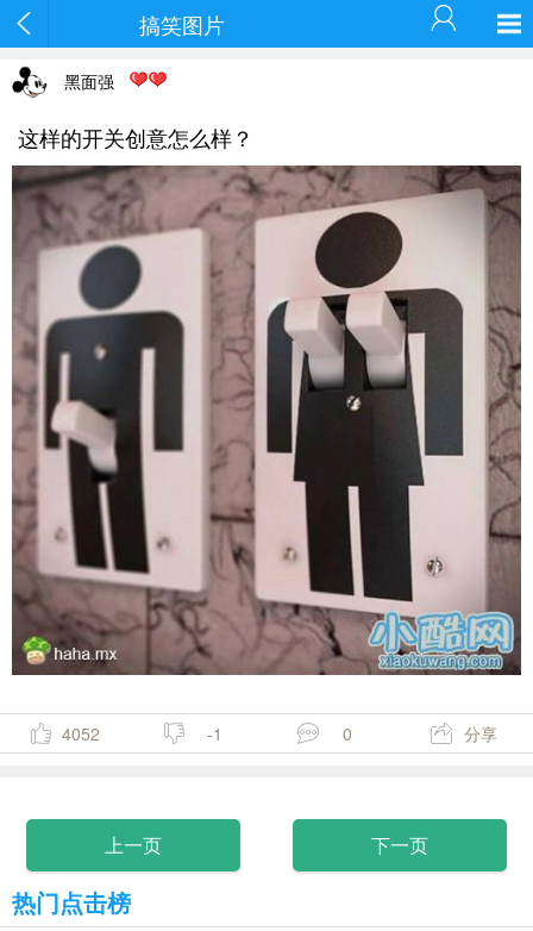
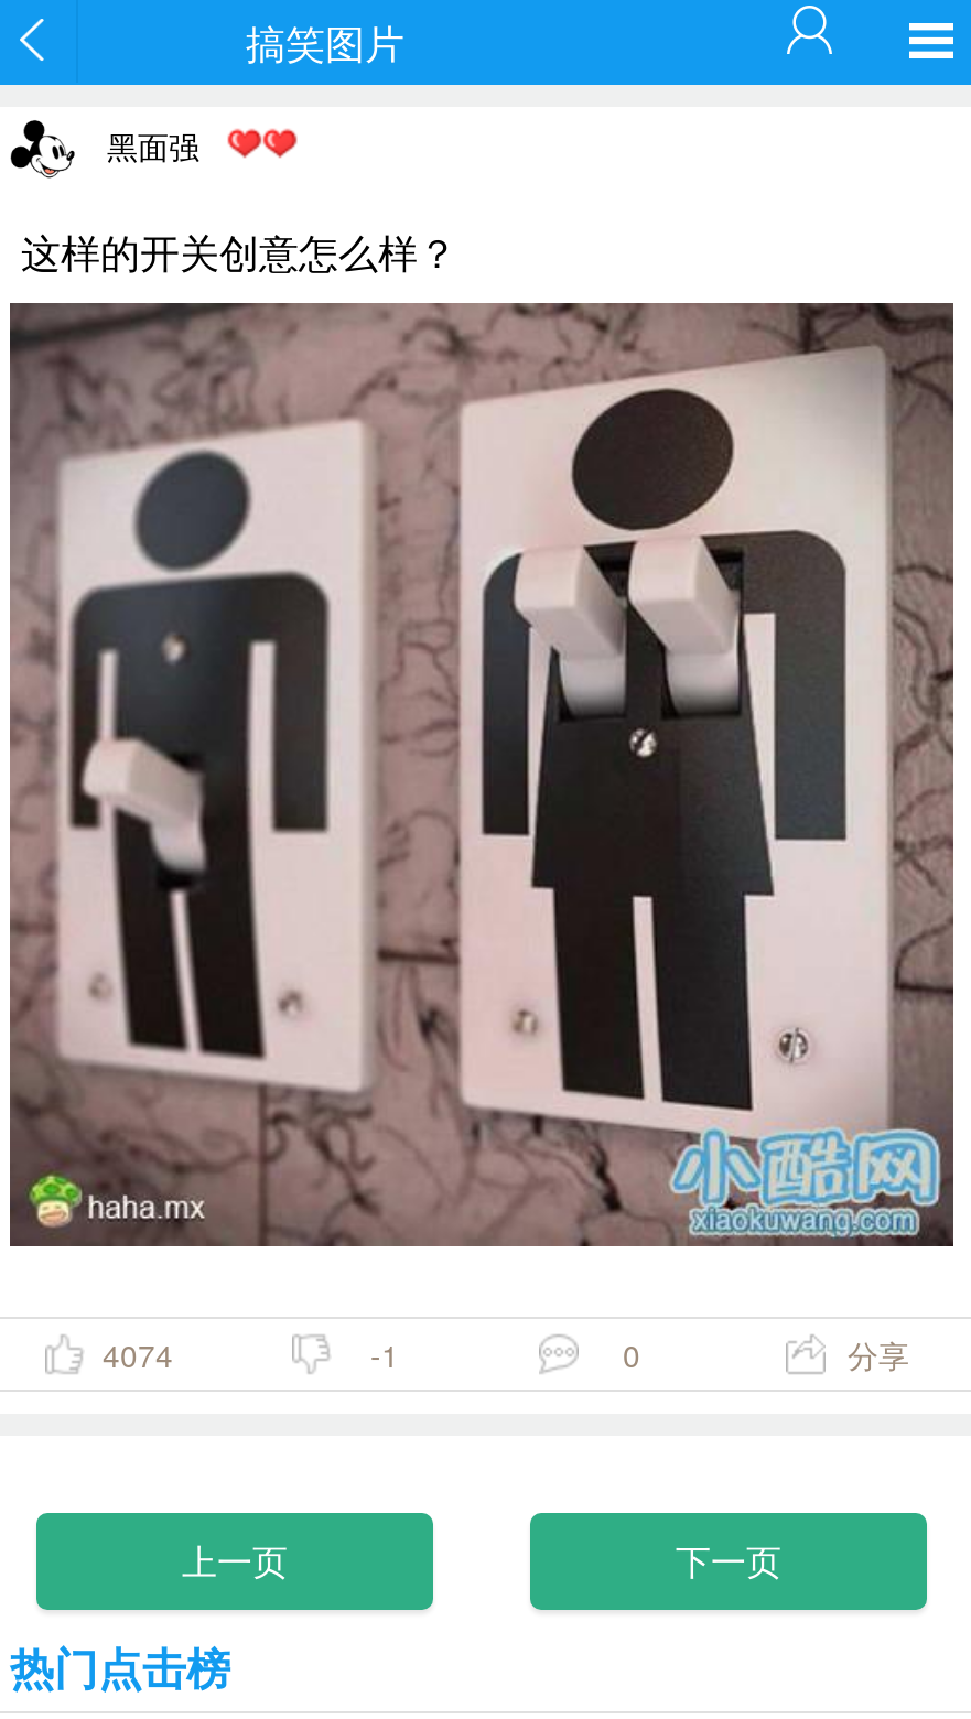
- 4052
+ 4074
